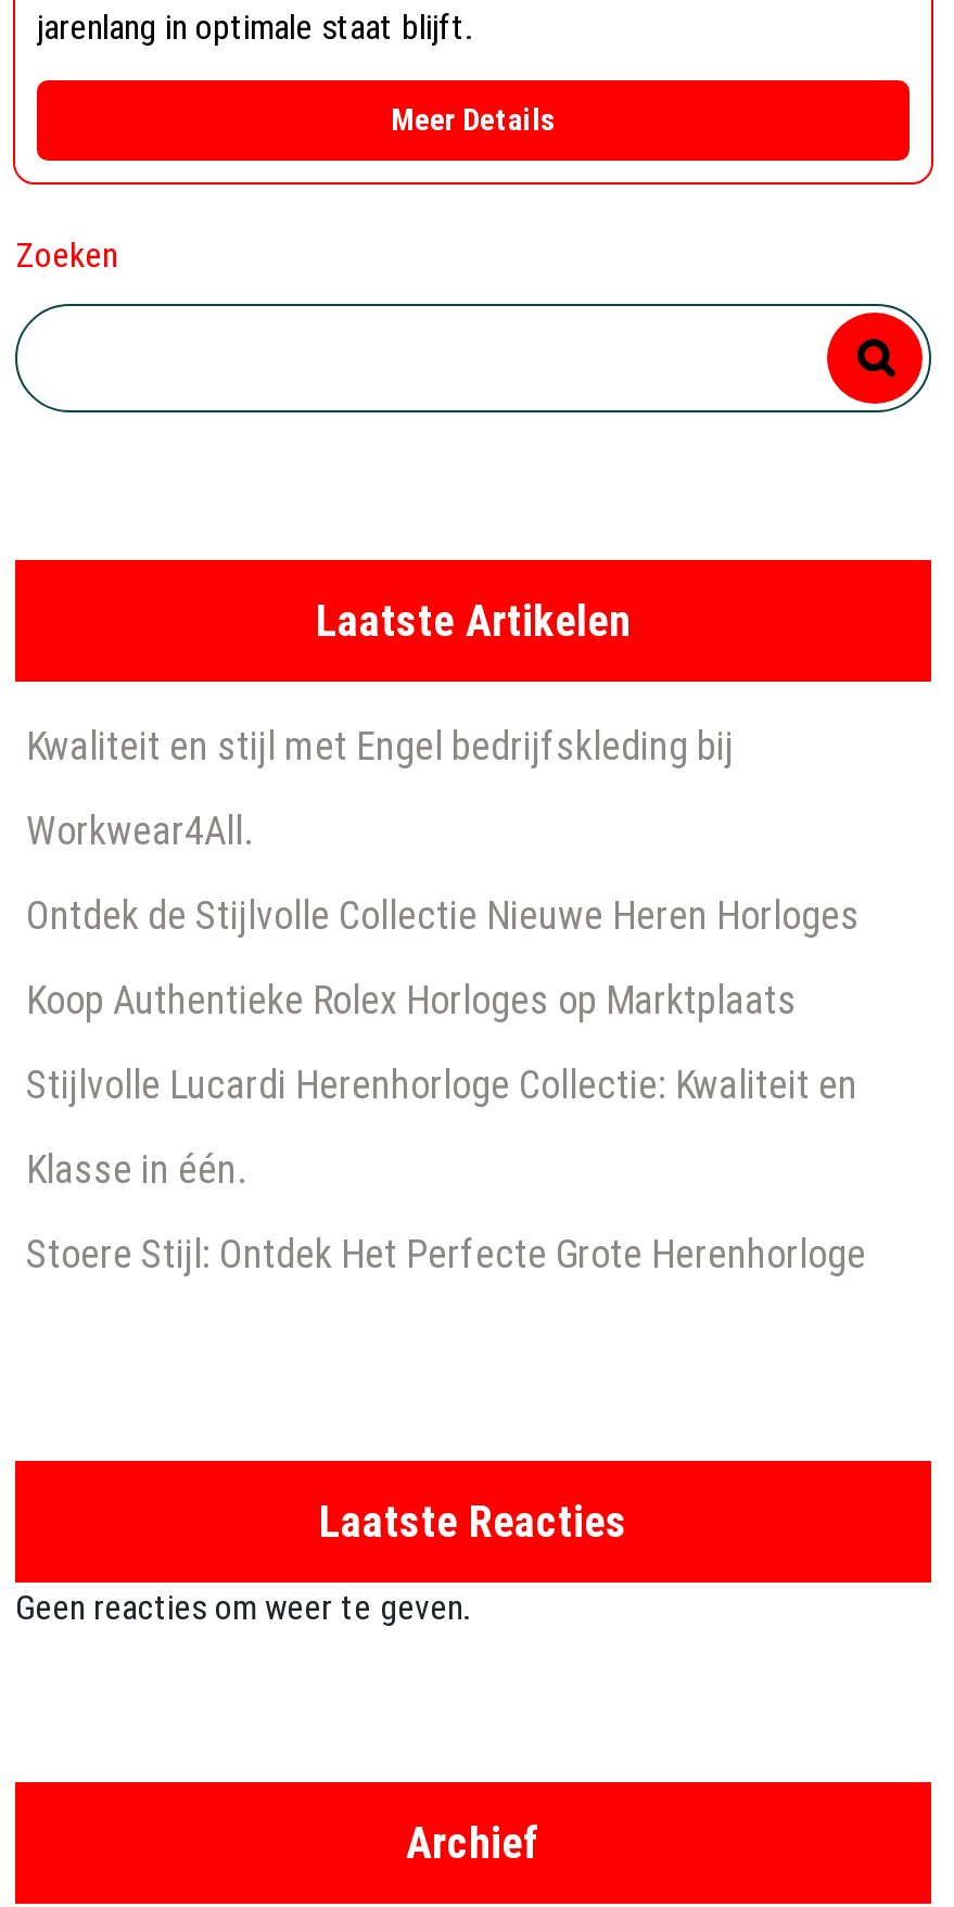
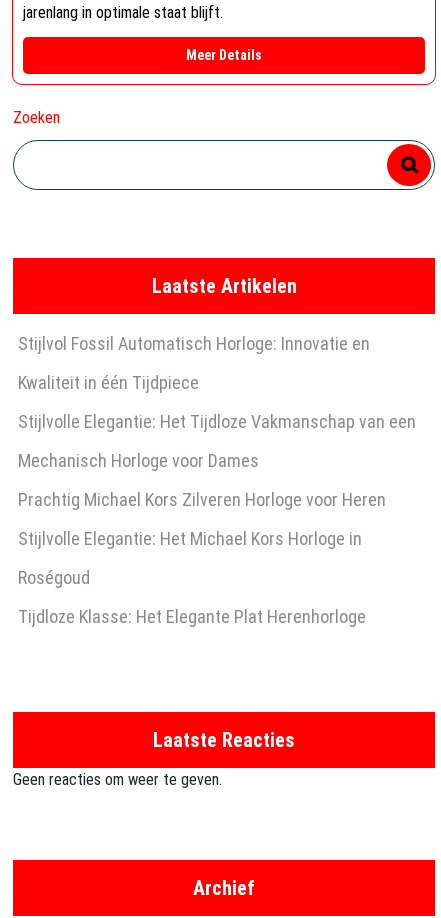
- Kwaliteit en stijl met Engel bedrijfskleding bij
- Workwear4All.
- Ontdek de Stijlvolle Collectie Nieuwe Heren Horloges
- Koop Authentieke Rolex Horloges op Marktplaats
- Stijlvolle Lucardi Herenhorloge Collectie: Kwaliteit en
- Klasse in één.
- Stoere Stijl: Ontdek Het Perfecte Grote Herenhorloge
+ Stijlvol Fossil Automatisch Horloge: Innovatie en
+ Kwaliteit in één Tijdpiece
+ Stijlvolle Elegantie: Het Tijdloze Vakmanschap van een
+ Mechanisch Horloge voor Dames
+ Prachtig Michael Kors Zilveren Horloge voor Heren
+ Stijlvolle Elegantie: Het Michael Kors Horloge in
+ Roségoud
+ Tijdloze Klasse: Het Elegante Plat Herenhorloge
